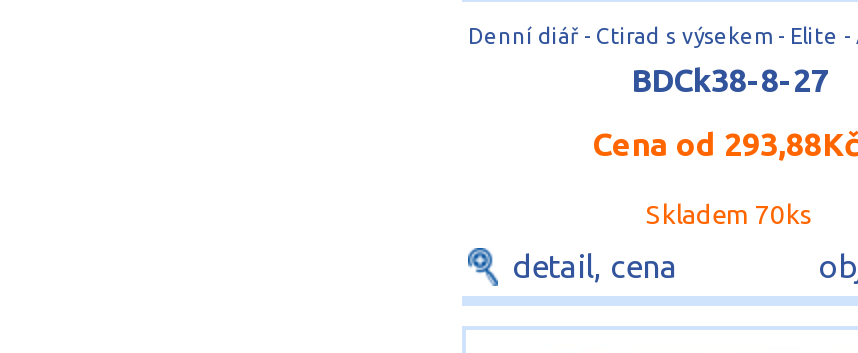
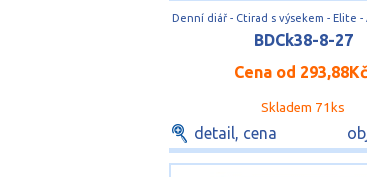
- Skladem 70ks
+ Skladem 71ks
